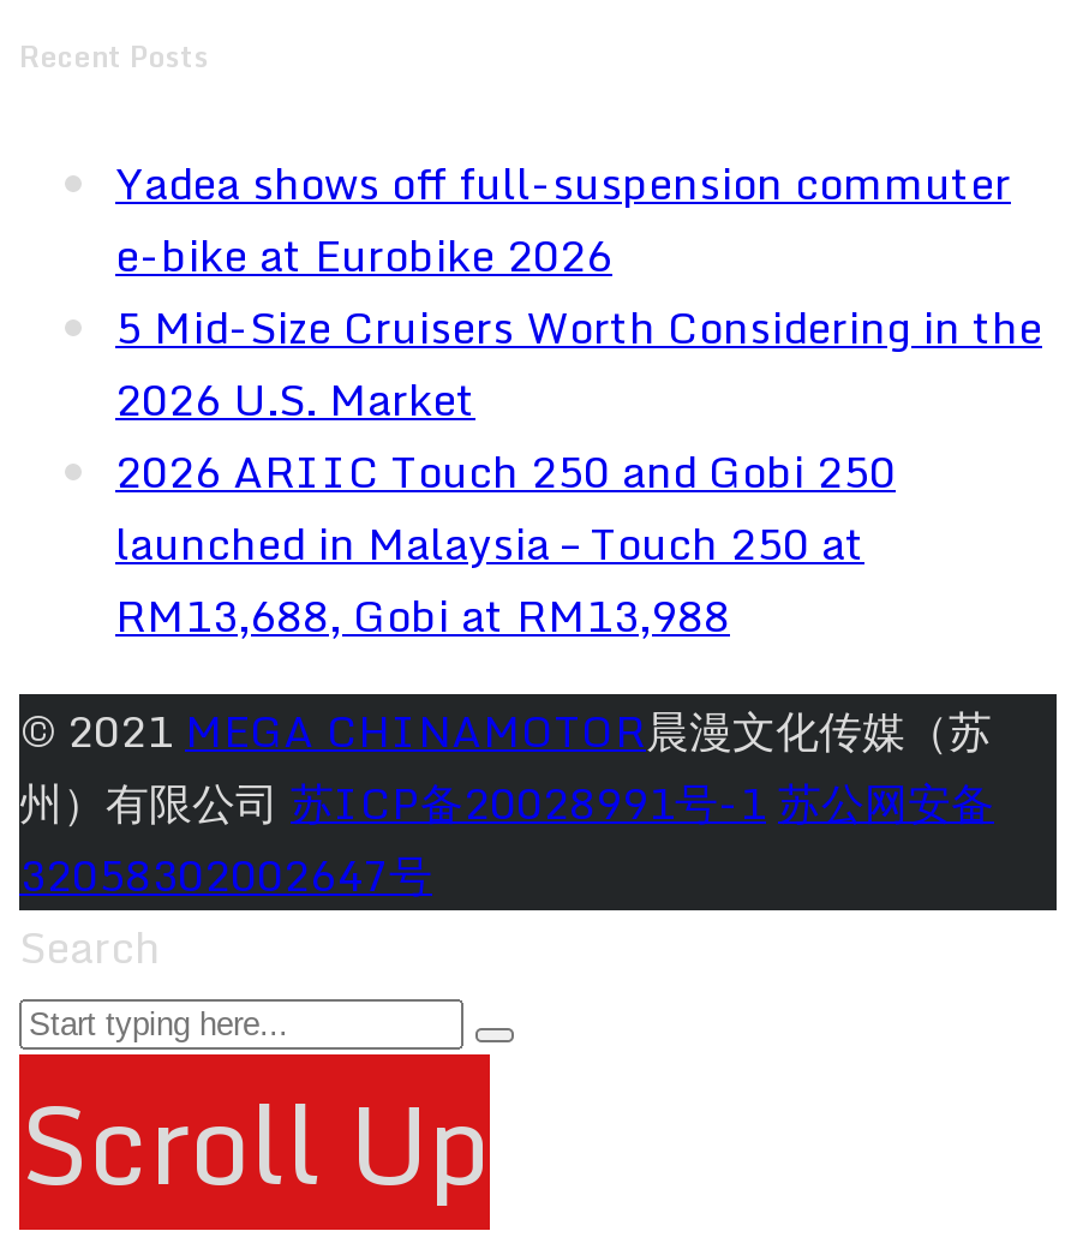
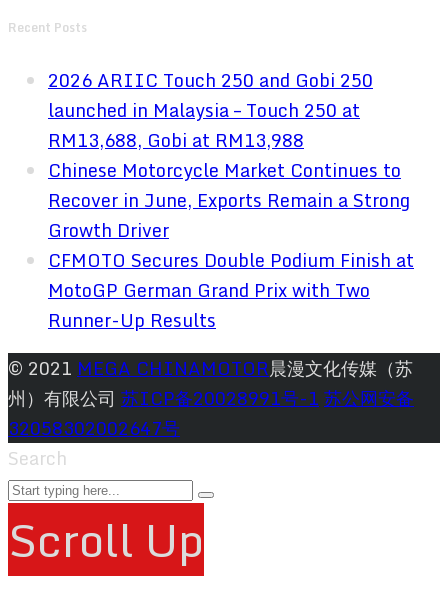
- Yadea shows off full-suspension commuter
- e-bike at Eurobike 2026
- 5 Mid-Size Cruisers Worth Considering in the
- 2026 U.S. Market

moved up: 2026 ARIIC Touch 250 and Gobi 250 | launched in Malaysia – Touch 250 at | RM13,688, Gobi at RM13,988

+ Chinese Motorcycle Market Continues to
+ Recover in June, Exports Remain a Strong
+ Growth Driver
+ CFMOTO Secures Double Podium Finish at
+ MotoGP German Grand Prix with Two
+ Runner-Up Results
